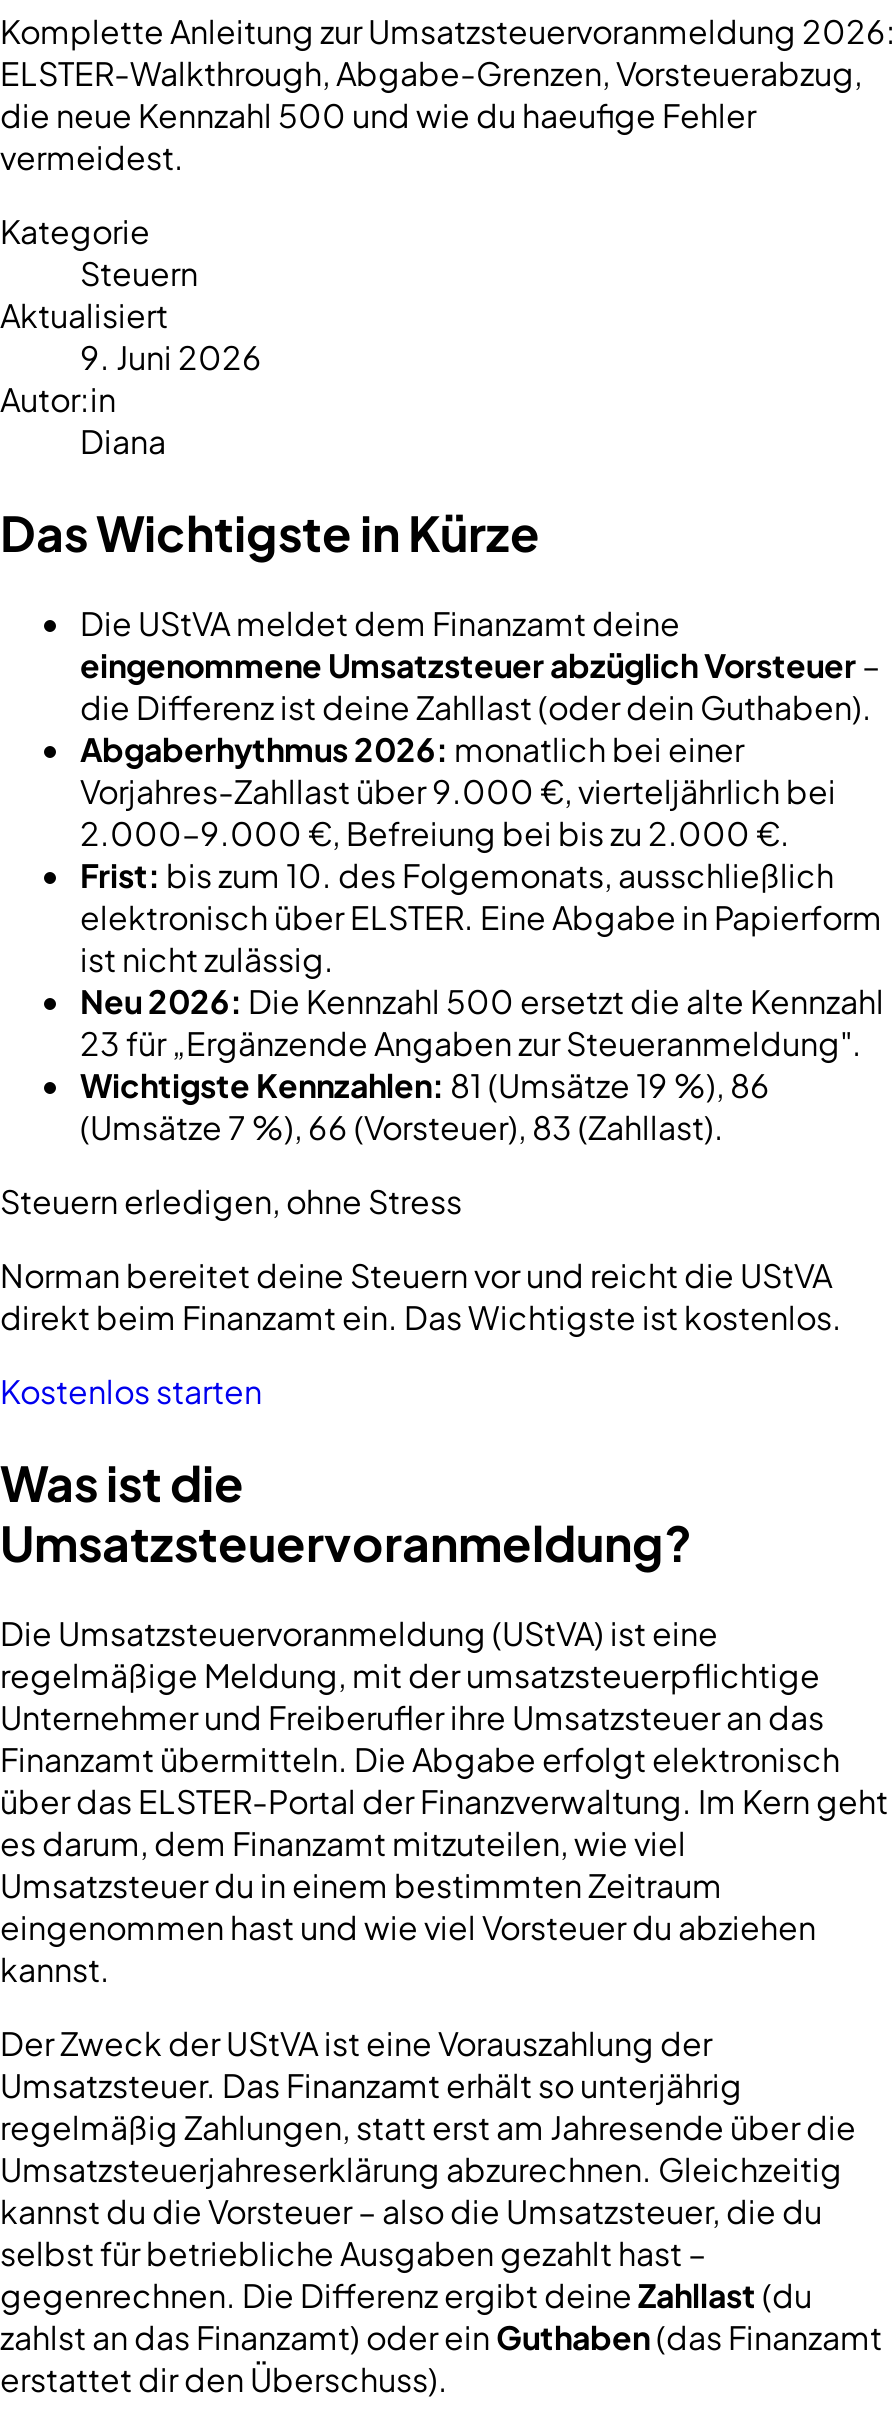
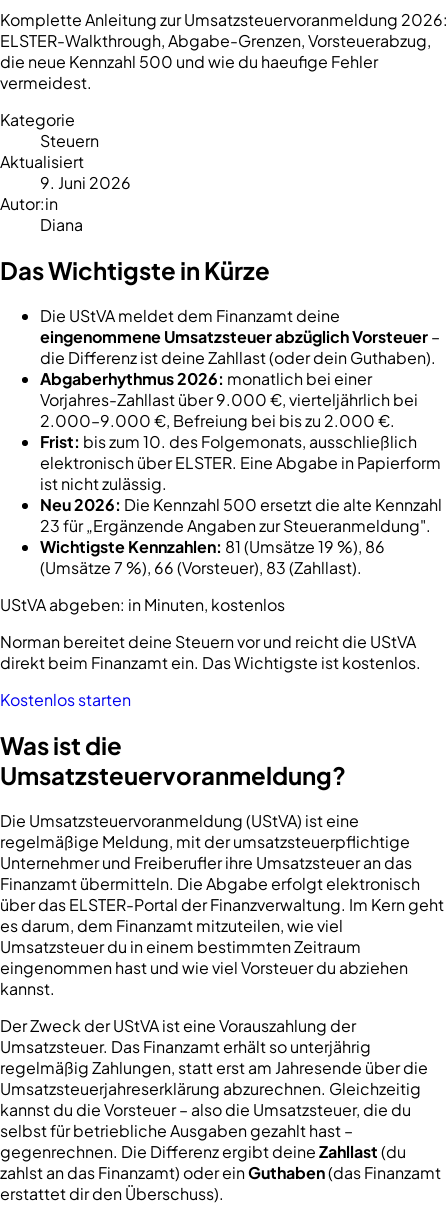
- Steuern erledigen, ohne Stress
+ UStVA abgeben: in Minuten, kostenlos
